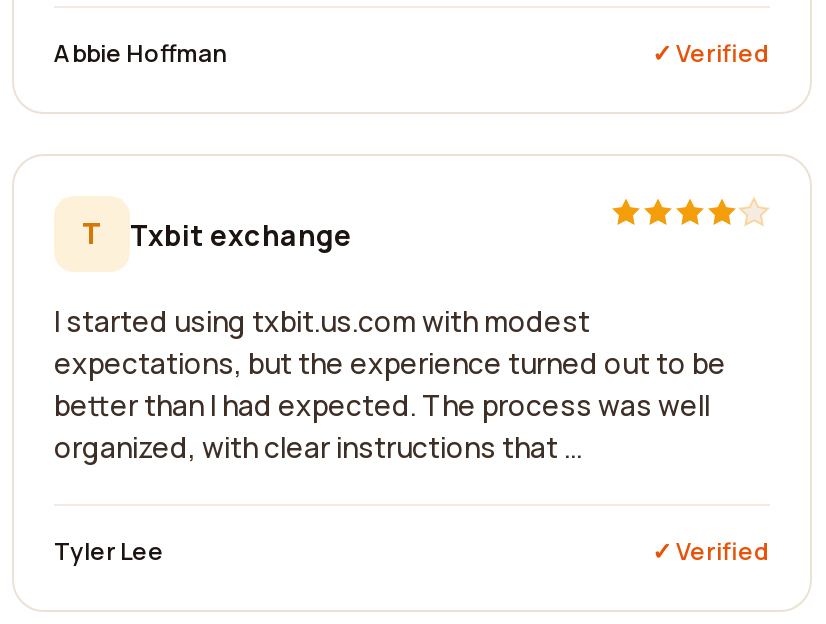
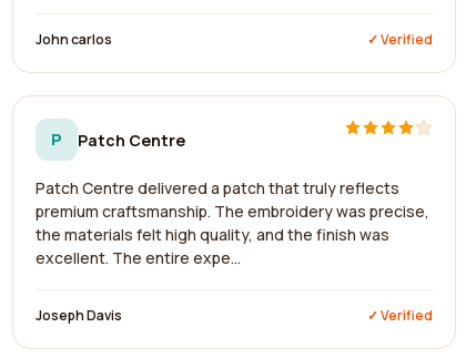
- Abbie Hoffman
+ John carlos

- T
- Txbit exchange
+ P
+ Patch Centre

- I started using txbit.us.com with modest
- expectations, but the experience turned out to be
- better than I had expected. The process was well
- organized, with clear instructions that ...
+ Patch Centre delivered a patch that truly reflects
+ premium craftsmanship. The embroidery was precise,
+ the materials felt high quality, and the finish was
+ excellent. The entire expe...

- Tyler Lee
+ Joseph Davis
